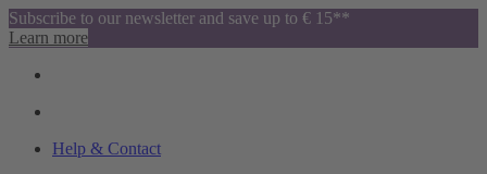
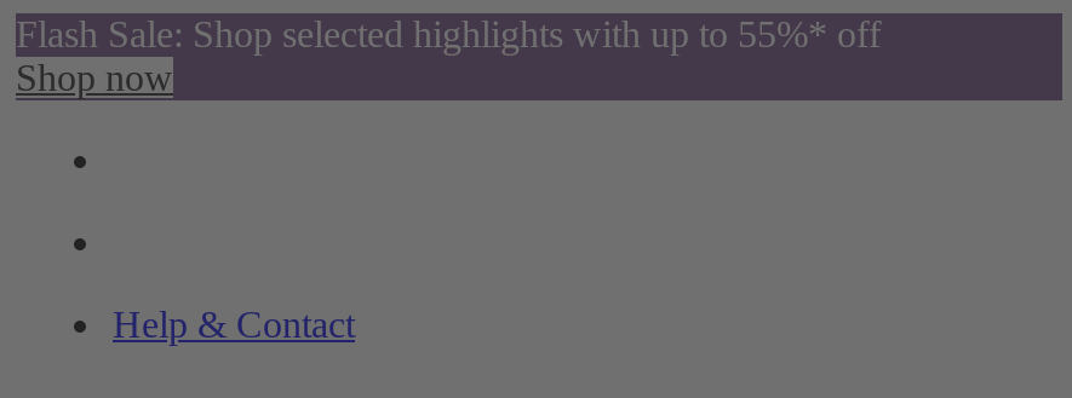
- Subscribe to our newsletter and save up to € 15**
- Learn more
+ Flash Sale: Shop selected highlights with up to 55%* off
+ Shop now
